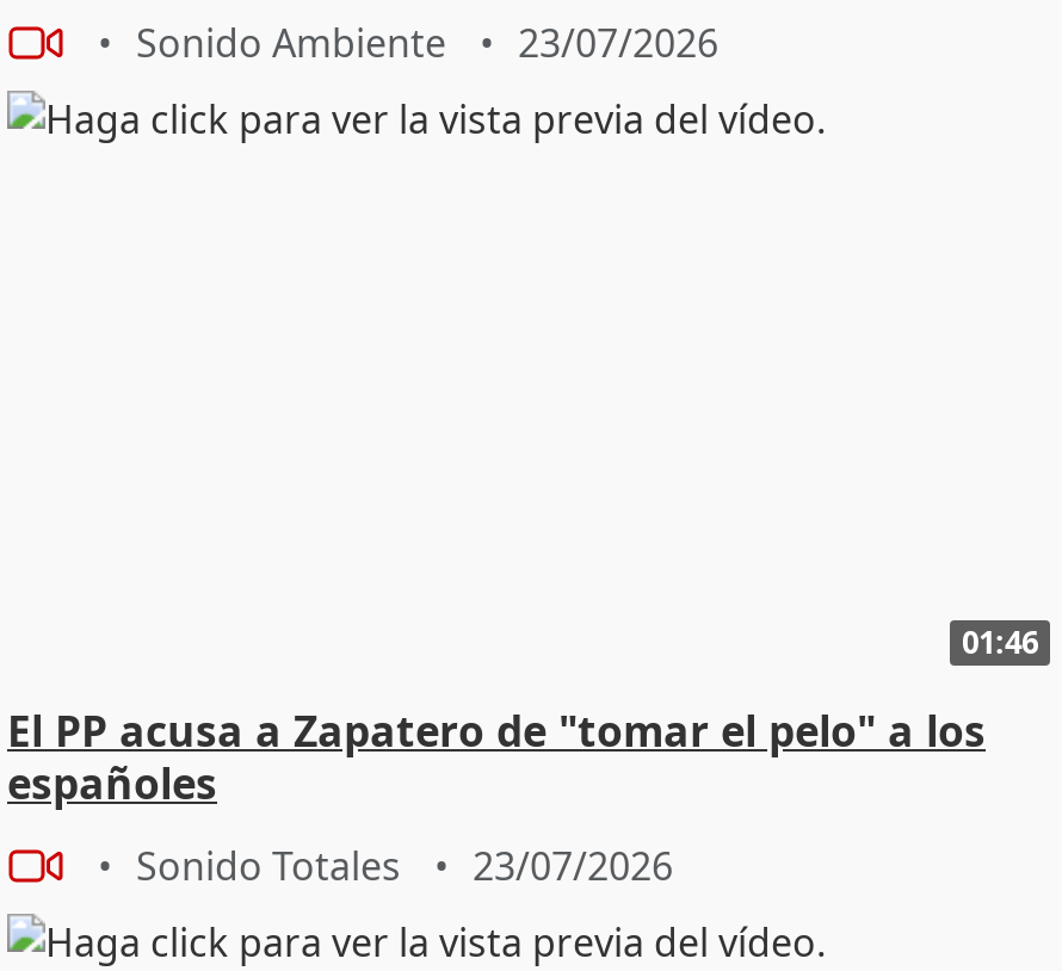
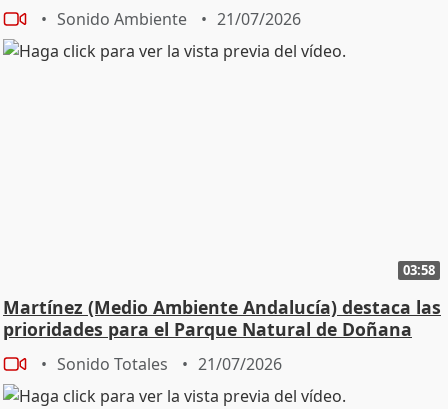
- Sonido Ambiente 23/07/2026
+ Sonido Ambiente 21/07/2026

- 01:46
+ 03:58

- El PP acusa a Zapatero de "tomar el pelo" a los
- españoles
+ Martínez (Medio Ambiente Andalucía) destaca las
+ prioridades para el Parque Natural de Doñana

- Sonido Totales 23/07/2026
+ Sonido Totales 21/07/2026
